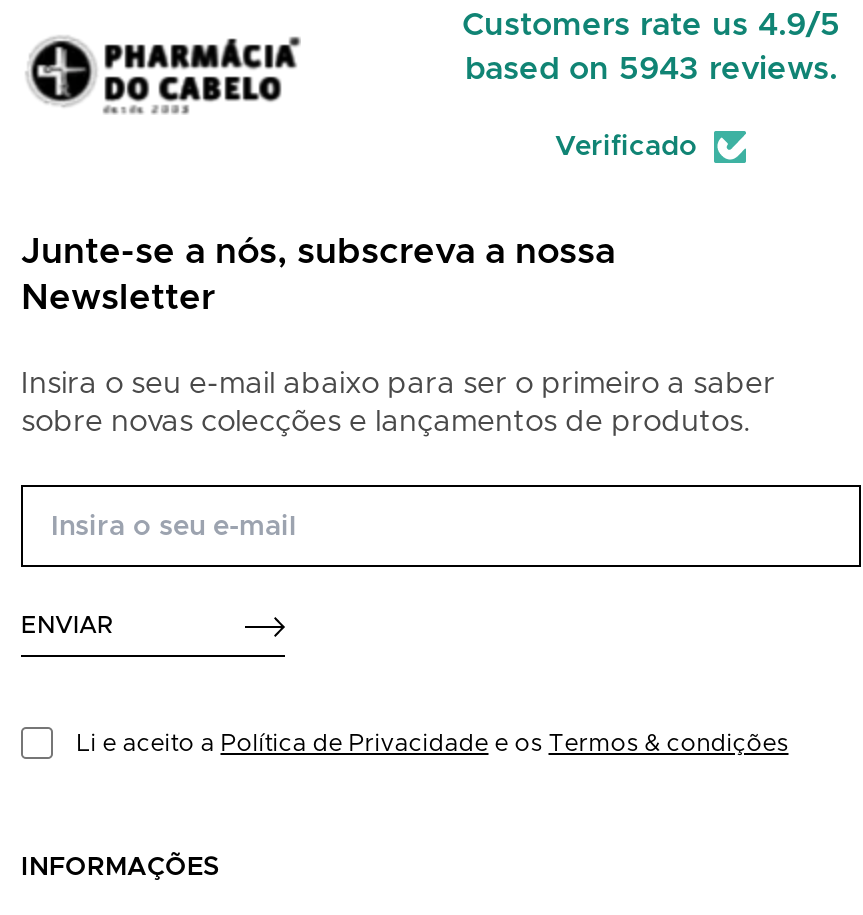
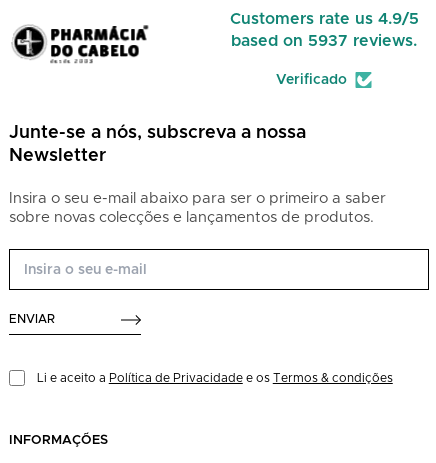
- based on 5943 reviews.
+ based on 5937 reviews.
